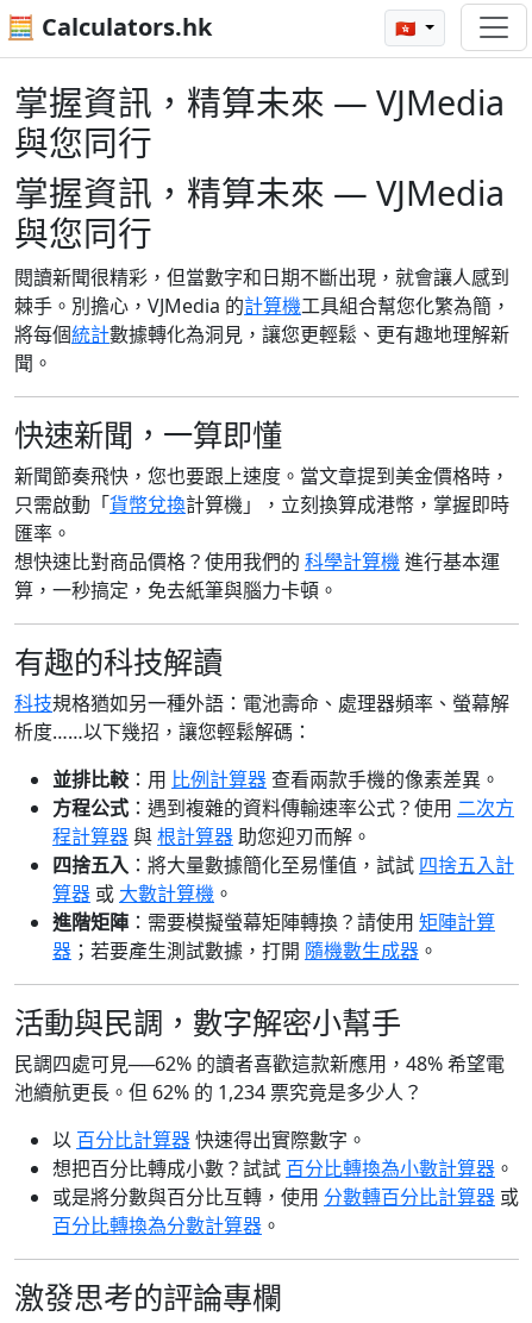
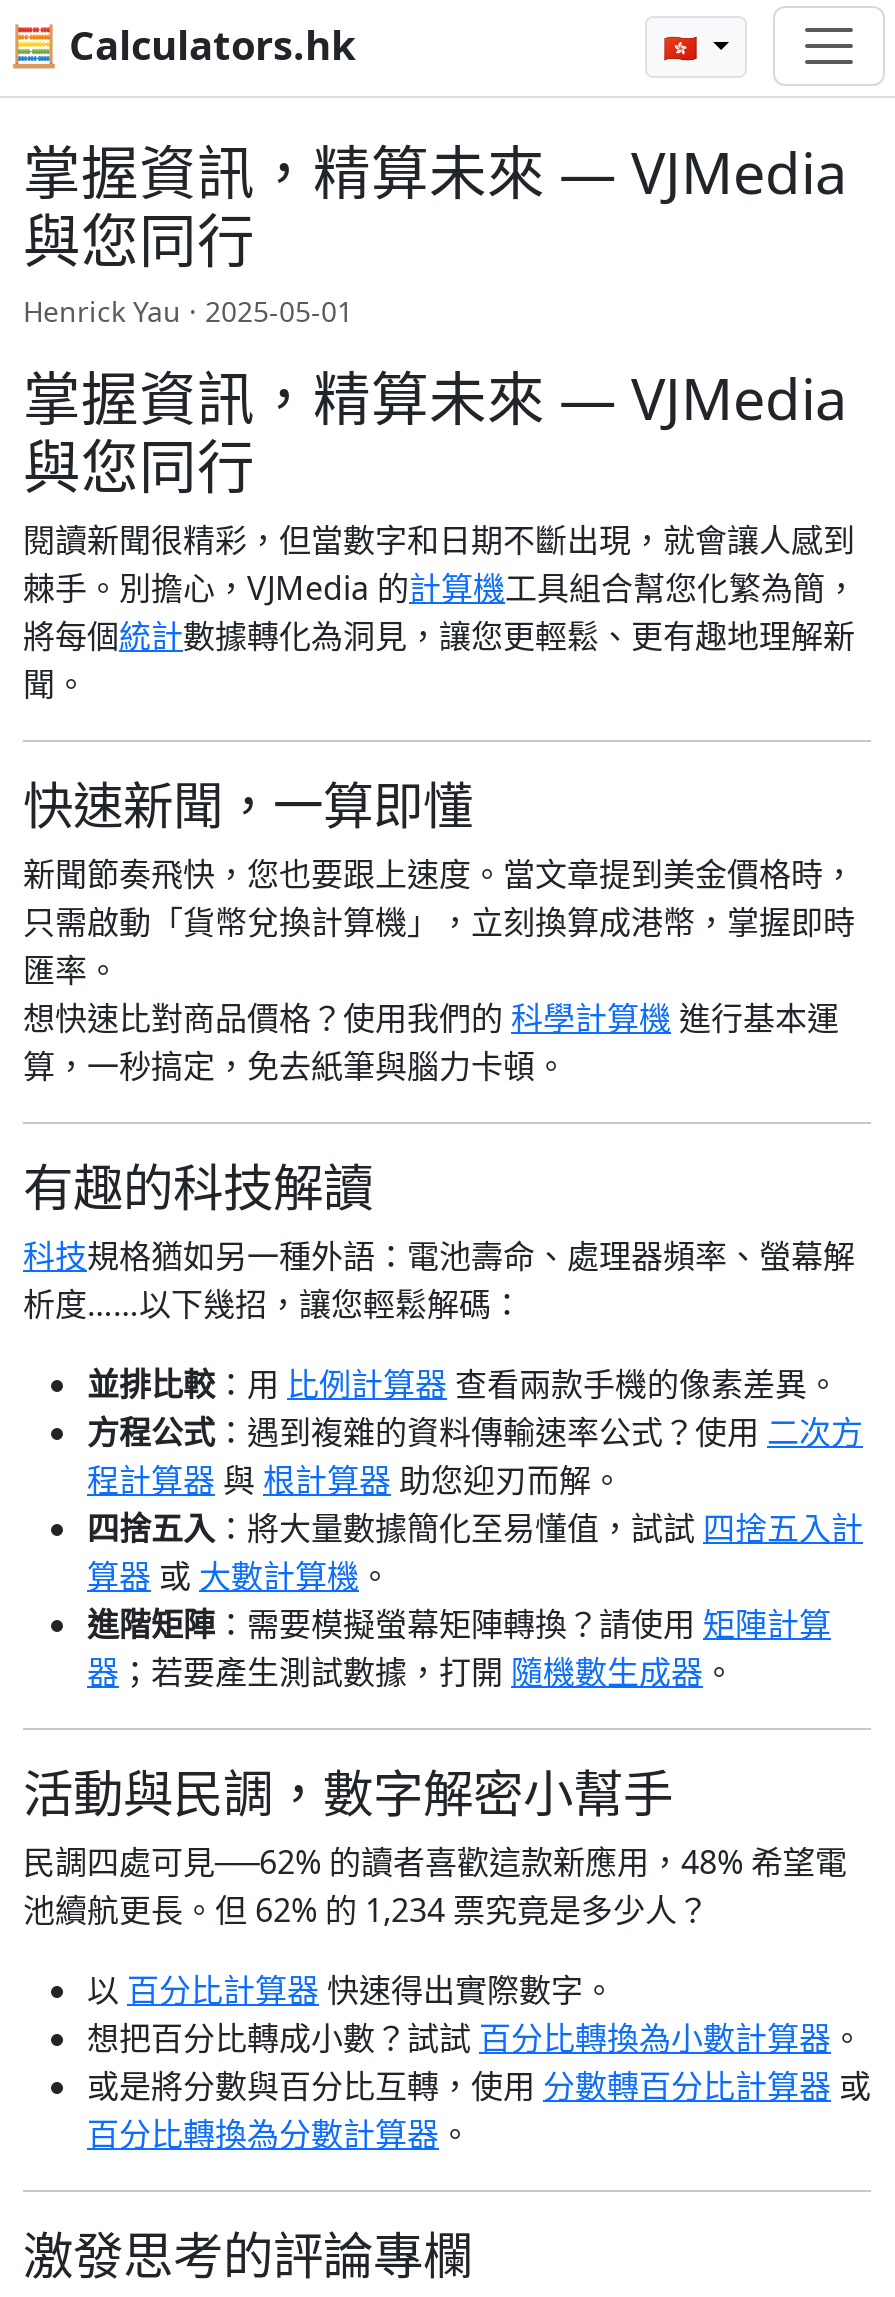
+ Henrick Yau · 2025-05-01
